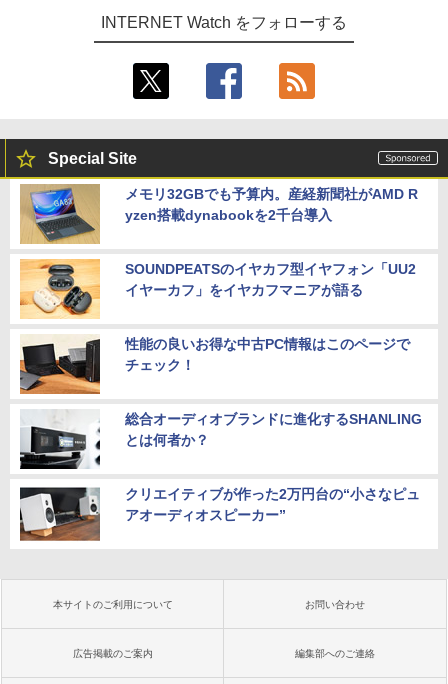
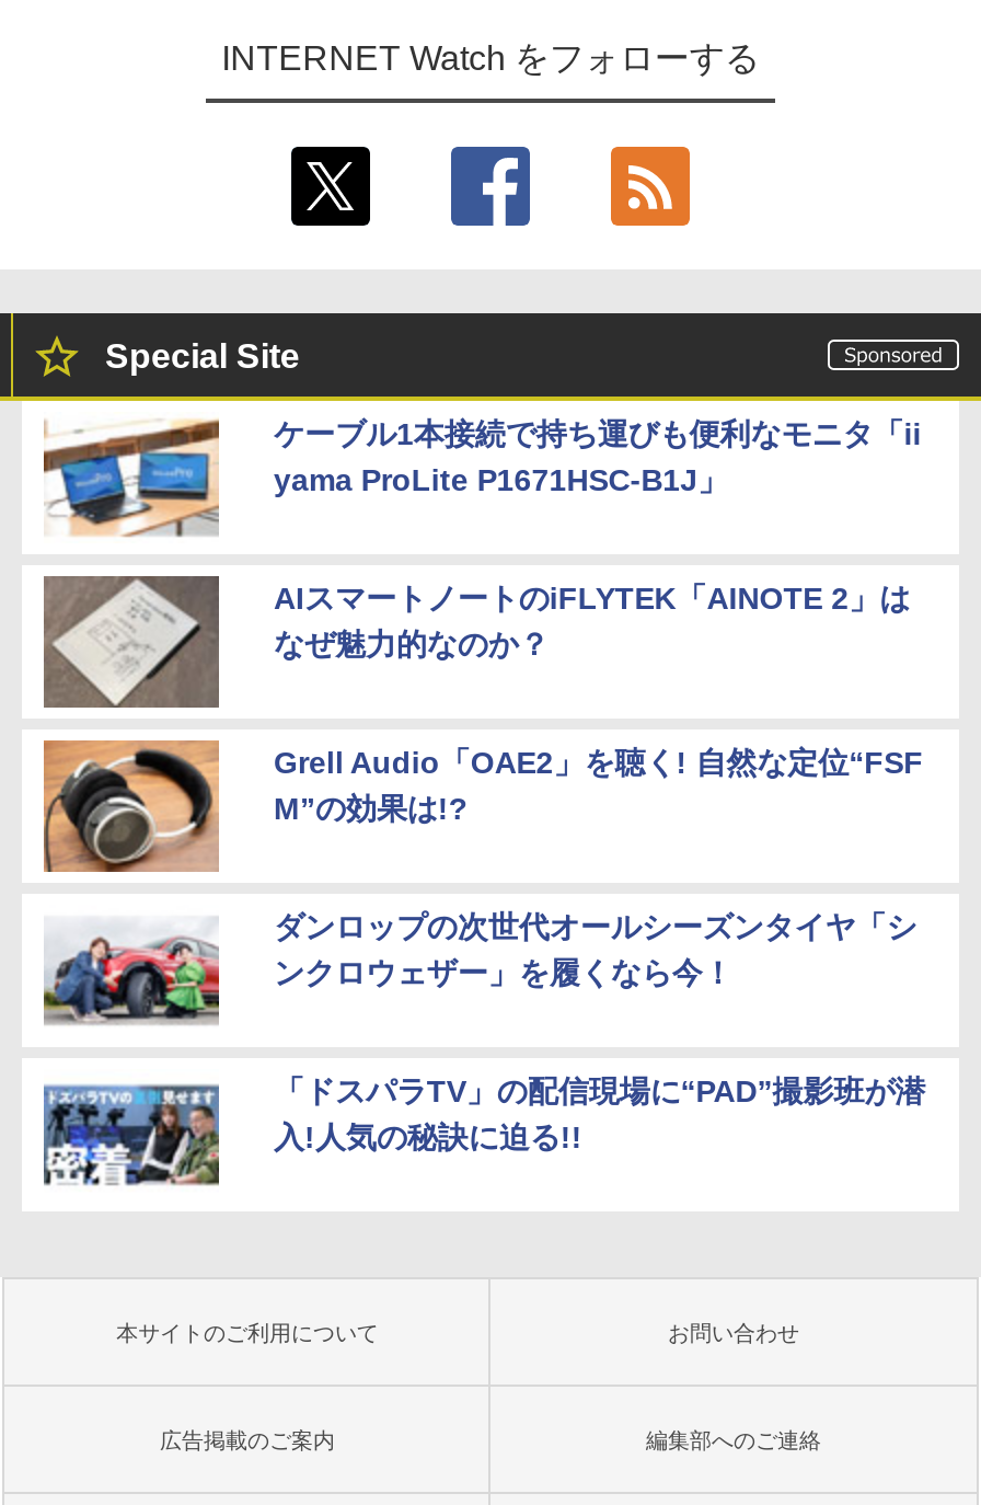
- [image]
- メモリ32GBでも予算内。産経新聞社がAMD R
- yzen搭載dynabookを2千台導入
+ [image]
+ ケーブル1本接続で持ち運びも便利なモニタ「ii
+ yama ProLite P1671HSC-B1J」

- [image]
- SOUNDPEATSのイヤカフ型イヤフォン「UU2
- イヤーカフ」をイヤカフマニアが語る
+ [image]
+ AIスマートノートのiFLYTEK「AINOTE 2」は
+ なぜ魅力的なのか？

- [image]
- 性能の良いお得な中古PC情報はこのページで
- チェック！
+ [image]
+ Grell Audio「OAE2」を聴く! 自然な定位“FSF
+ M”の効果は!?

- [image]
- 総合オーディオブランドに進化するSHANLING
- とは何者か？
+ [image]
+ ダンロップの次世代オールシーズンタイヤ「シ
+ ンクロウェザー」を履くなら今！

- [image]
- クリエイティブが作った2万円台の“小さなピュ
- アオーディオスピーカー”
+ [image]
+ 「ドスパラTV」の配信現場に“PAD”撮影班が潜
+ 入!人気の秘訣に迫る!!
